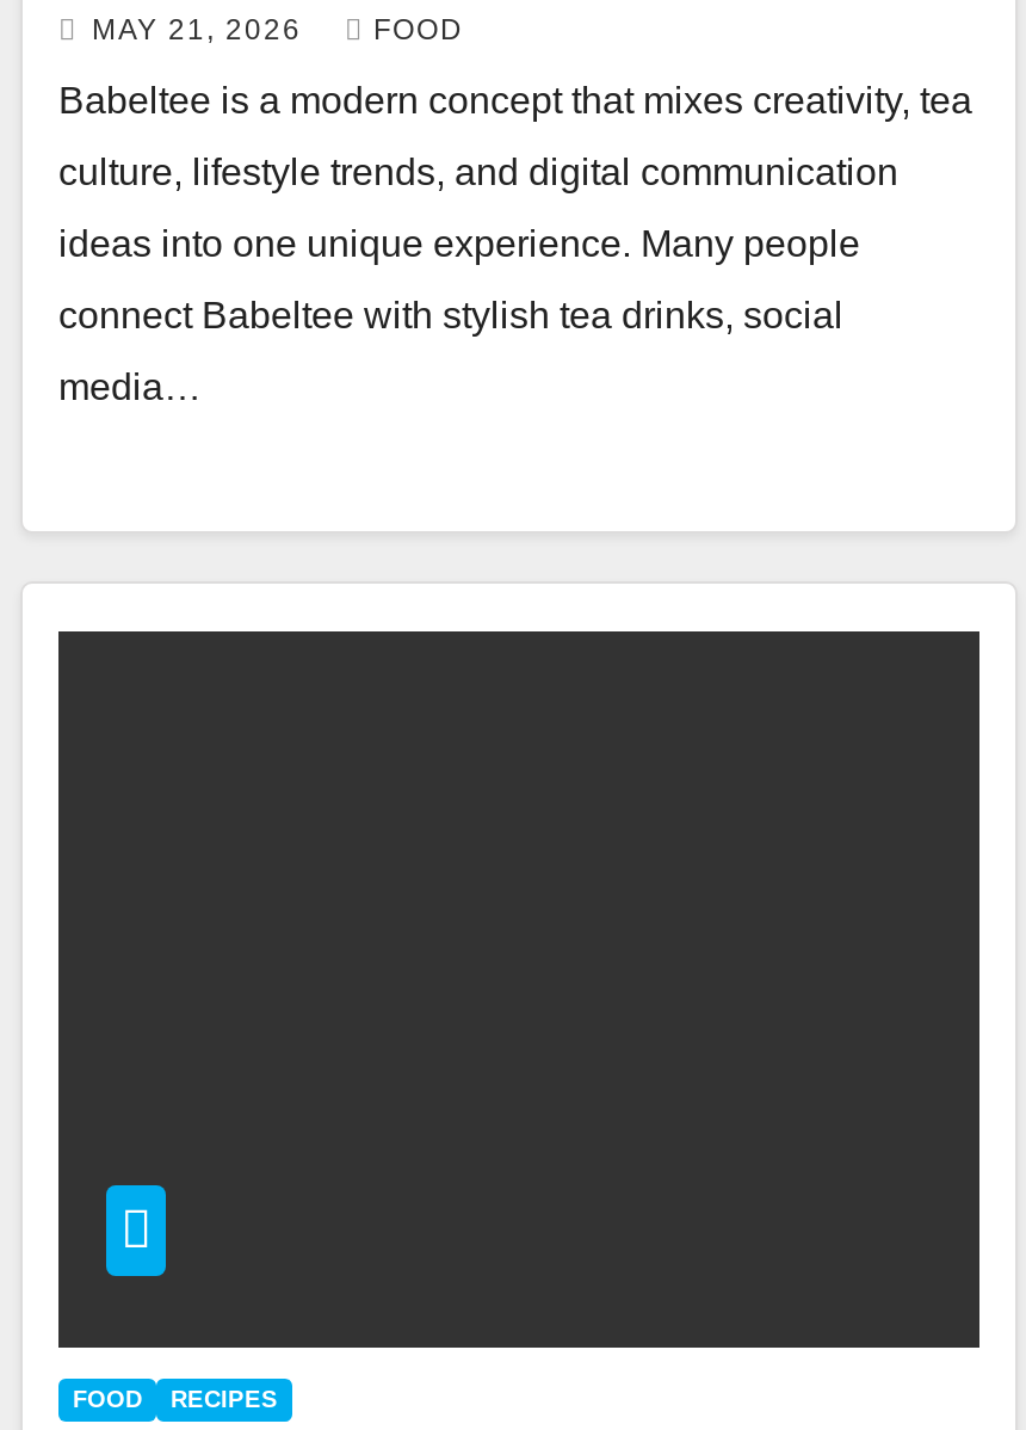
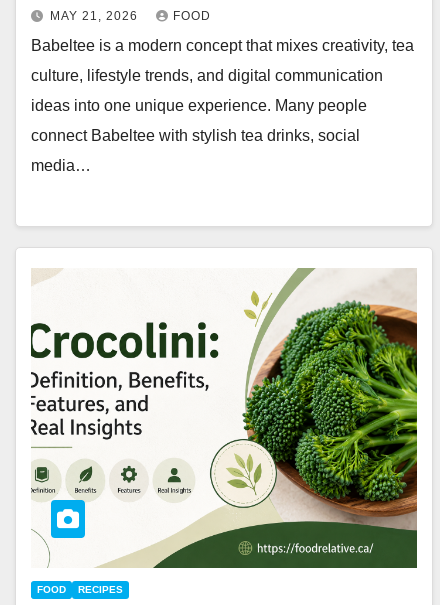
+ [image]
